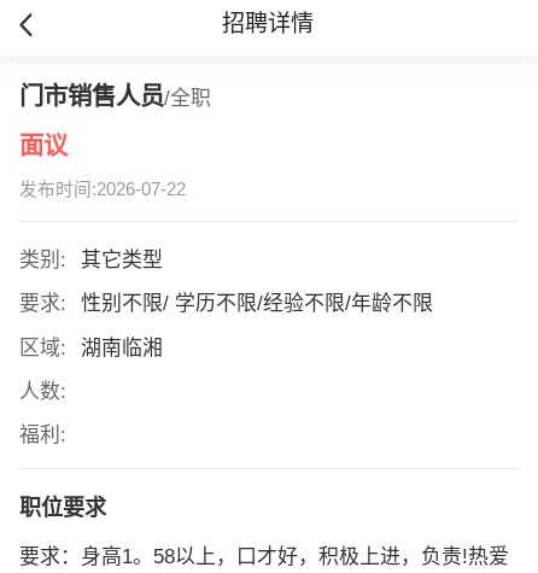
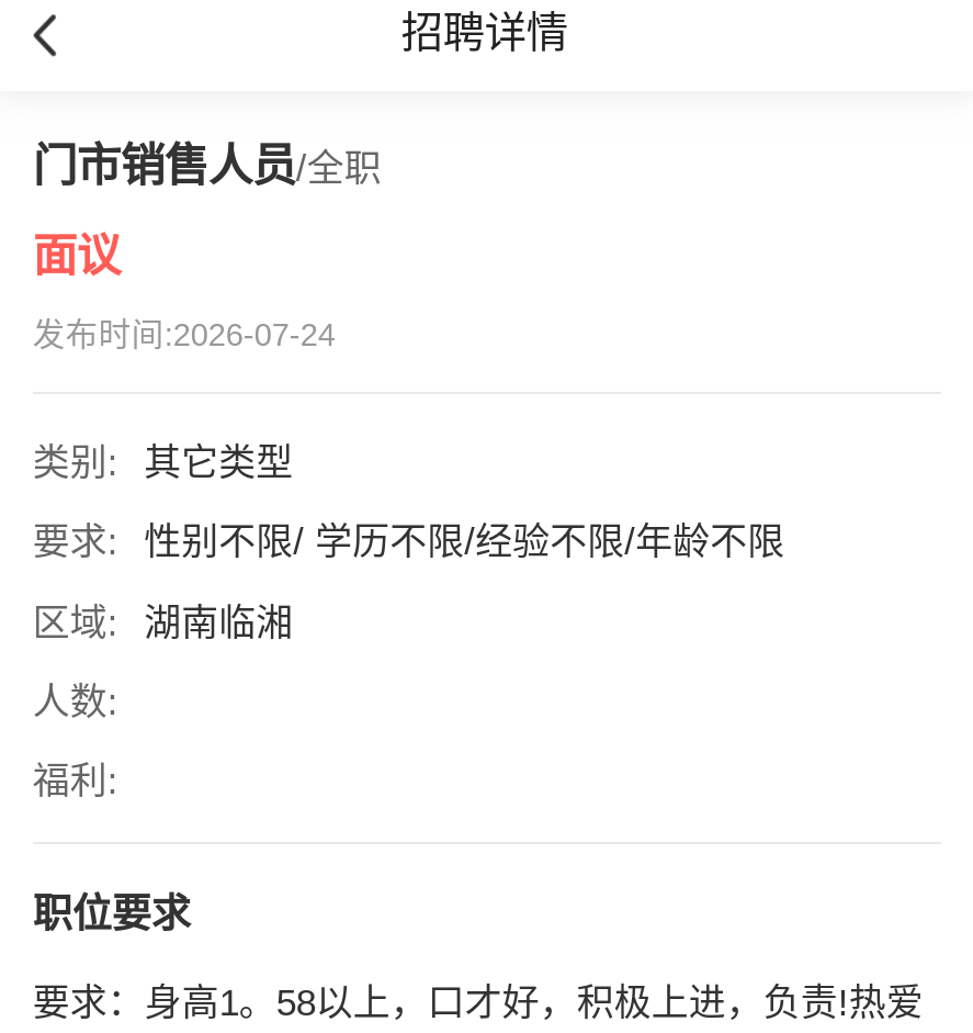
- 发布时间:2026-07-22
+ 发布时间:2026-07-24
